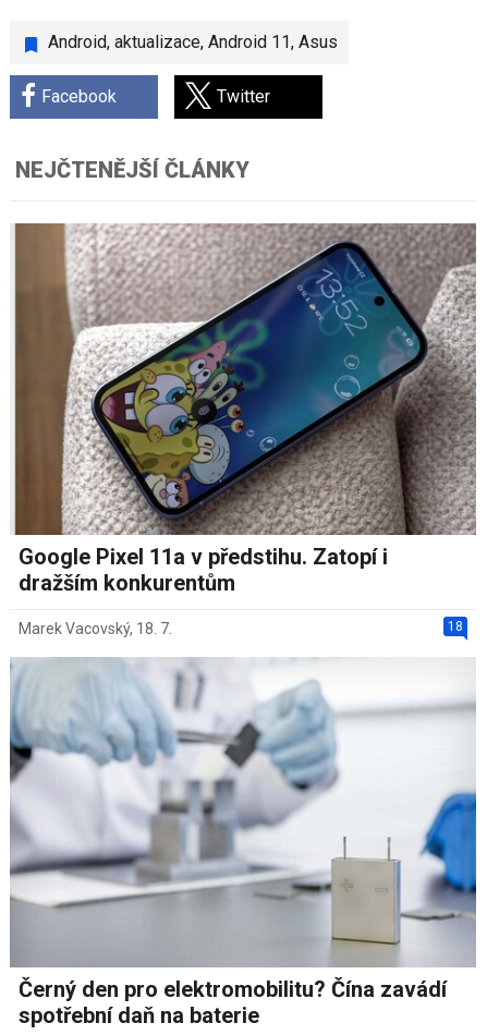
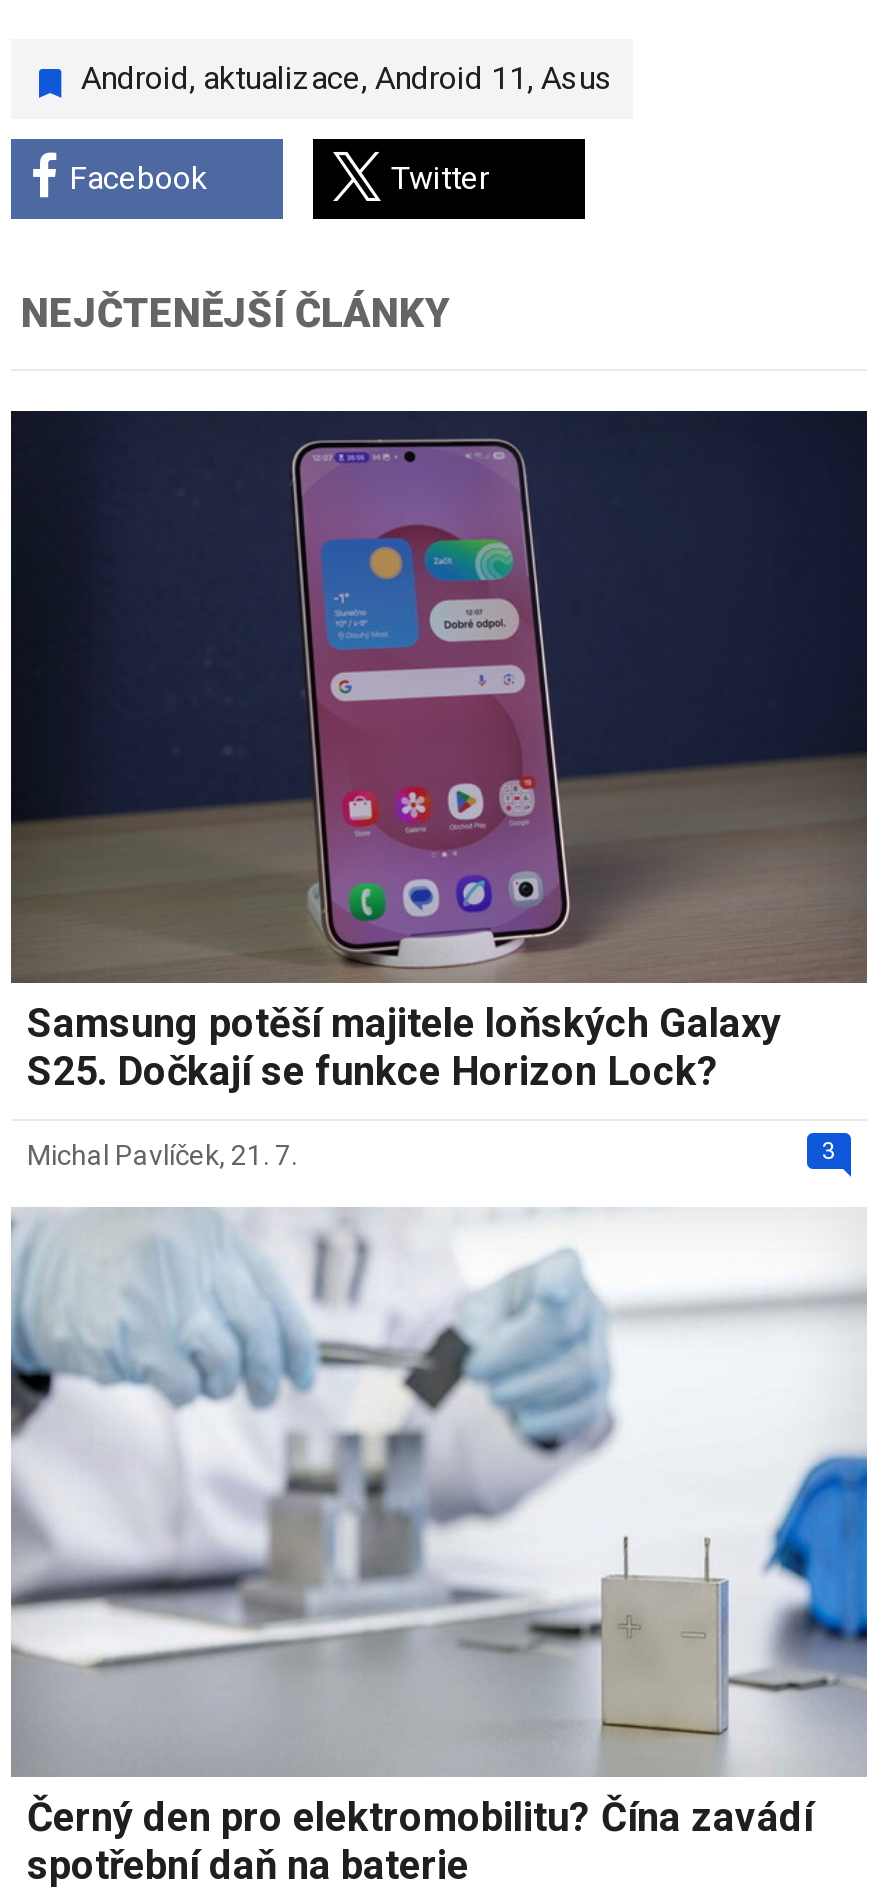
- [image]
- Google Pixel 11a v předstihu. Zatopí i
- dražším konkurentům
+ [image]
+ Samsung potěší majitele loňských Galaxy
+ S25. Dočkají se funkce Horizon Lock?

- 18
- Marek Vacovský, 18. 7.
+ 3
+ Michal Pavlíček, 21. 7.
